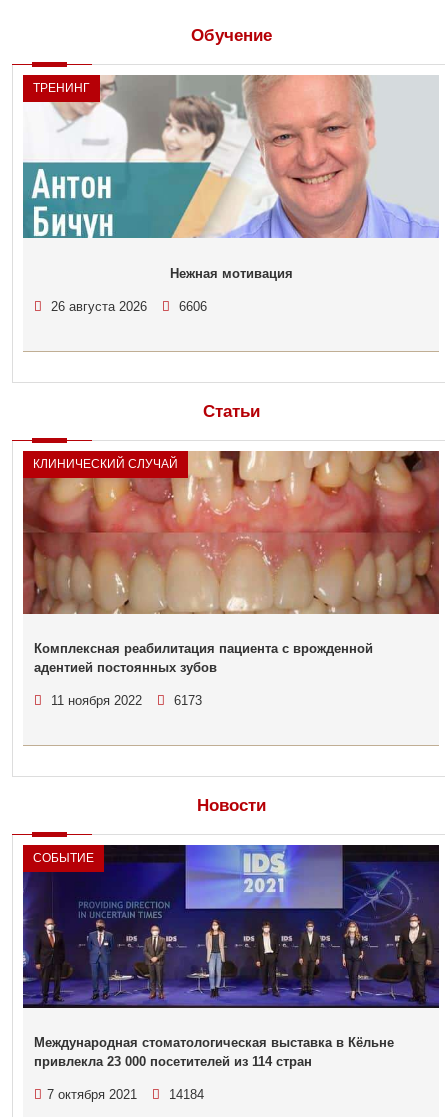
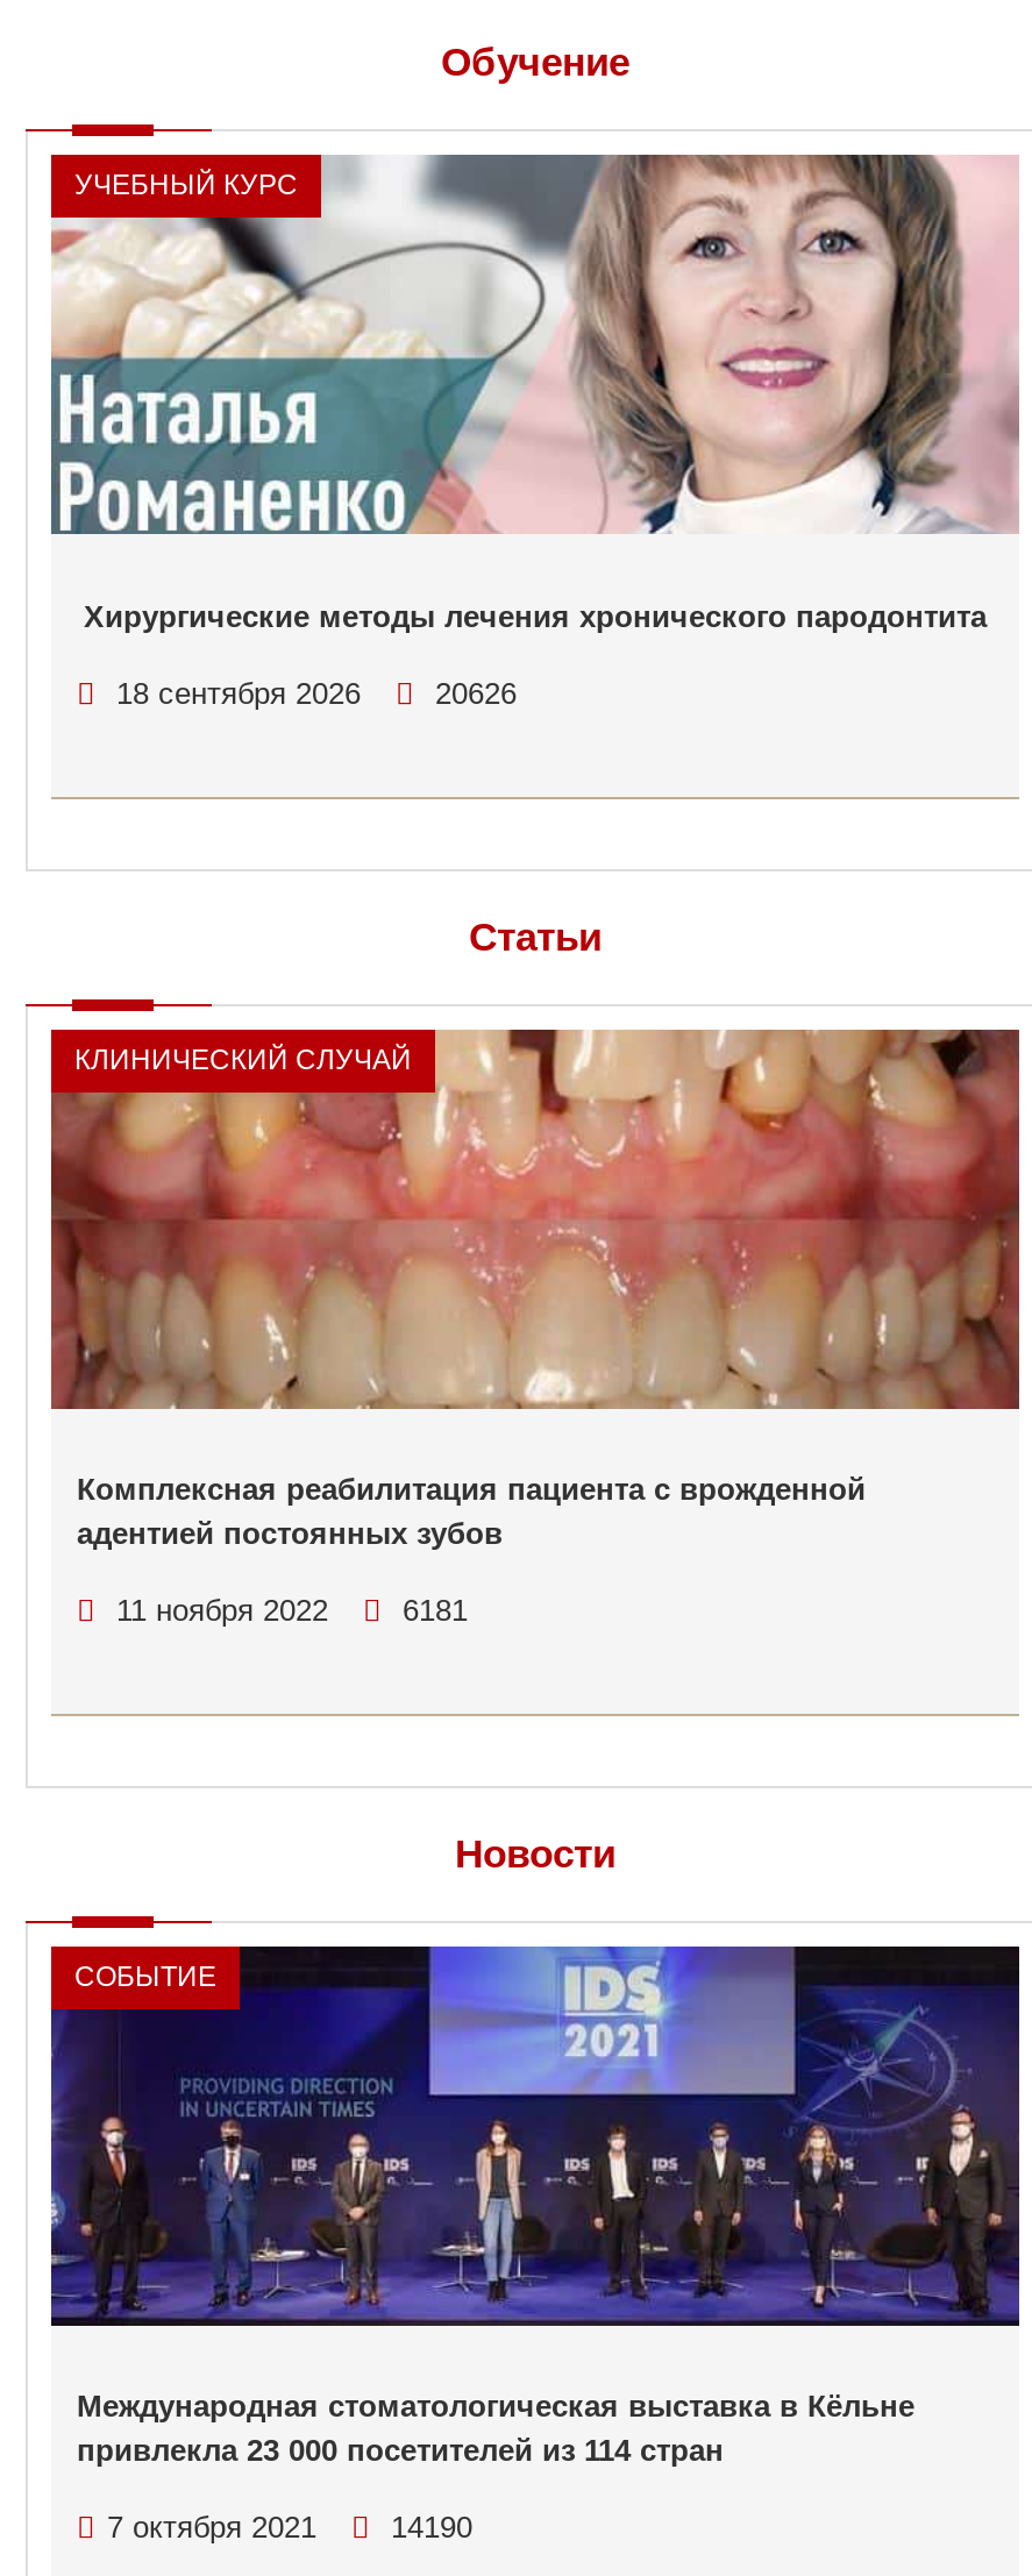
- [image]
- ТРЕНИНГ
+ [image]
+ УЧЕБНЫЙ КУРС

- Нежная мотивация
+ Хирургические методы лечения хронического пародонтита

- 26 августа 2026
- 6606
+ 18 сентября 2026
+ 20626

- 11 ноября 2022 6173
+ 11 ноября 2022 6181

- 7 октября 2021 14184
+ 7 октября 2021 14190
